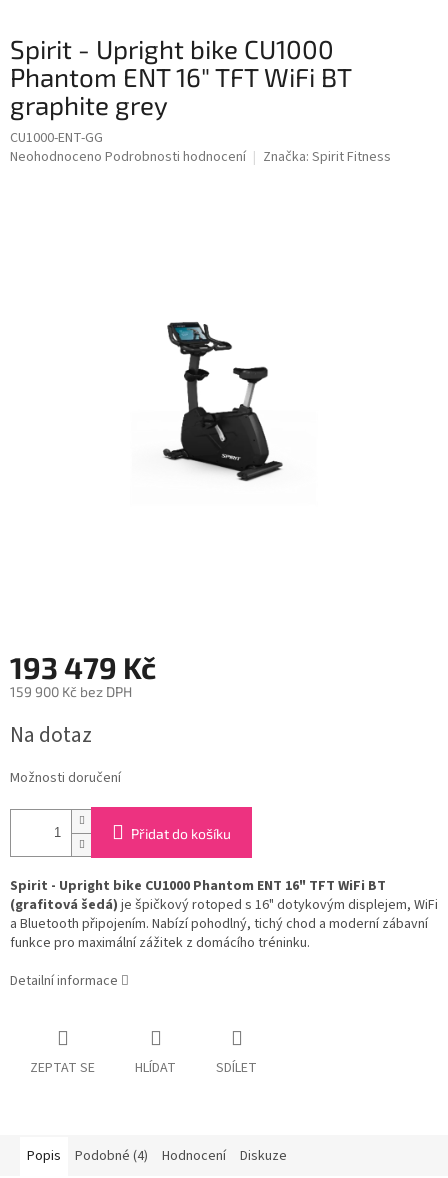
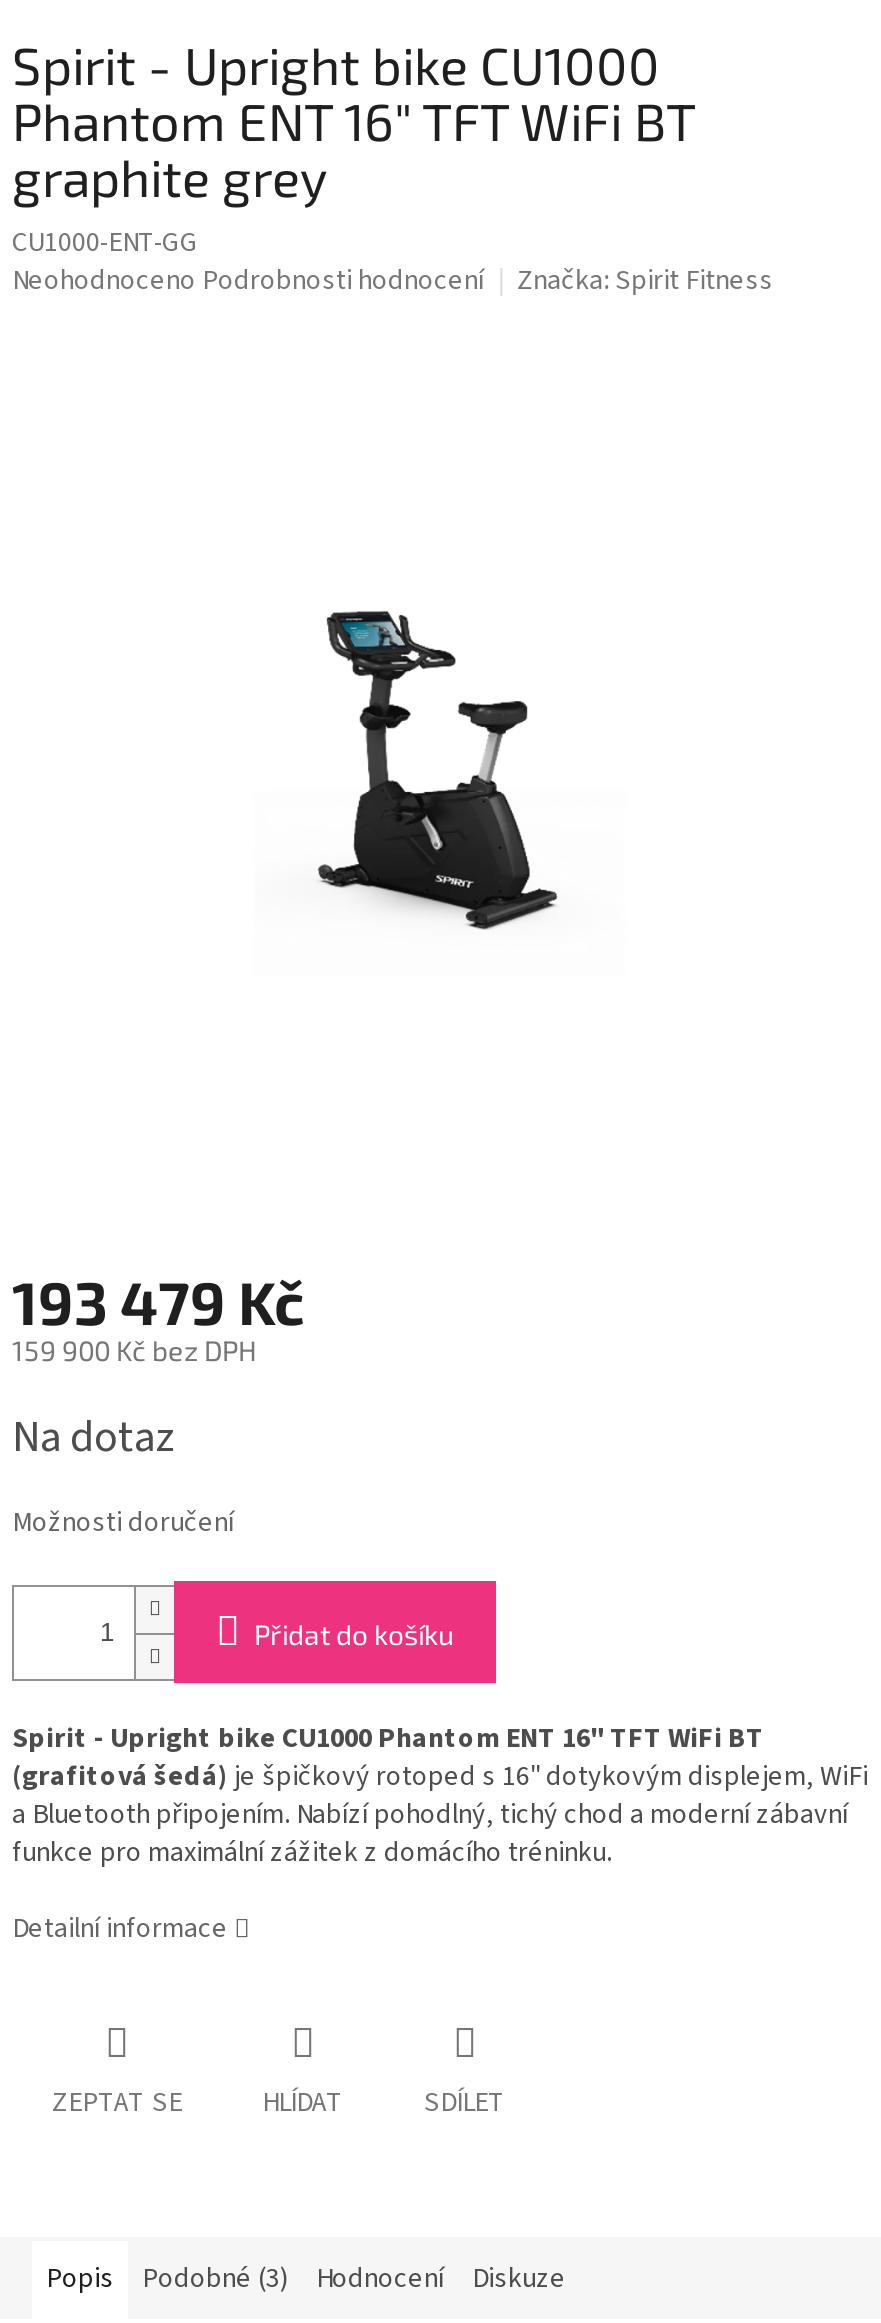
- Popis Podobné (4) Hodnocení Diskuze
+ Popis Podobné (3) Hodnocení Diskuze
